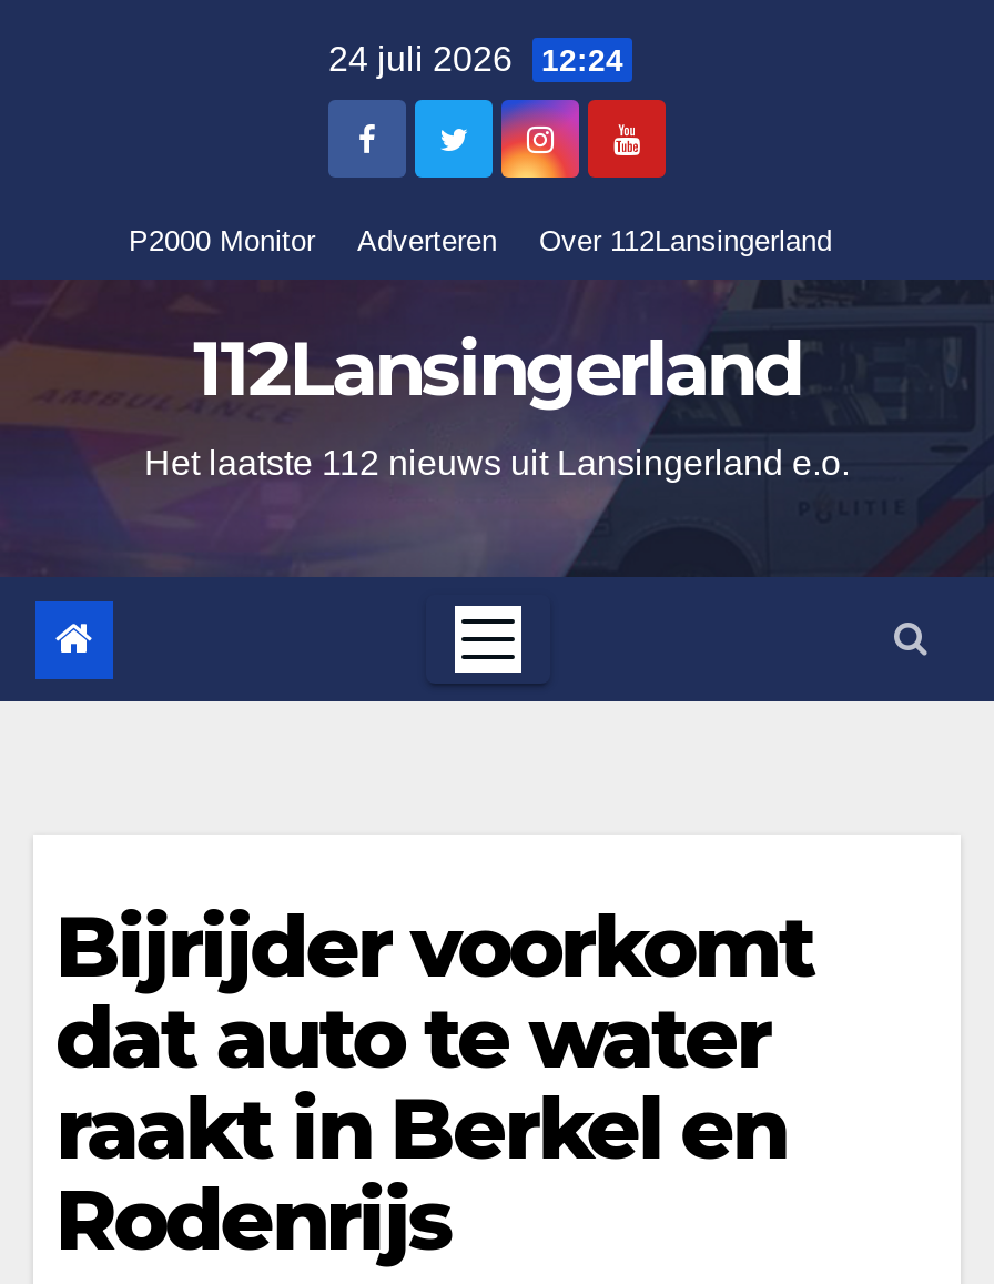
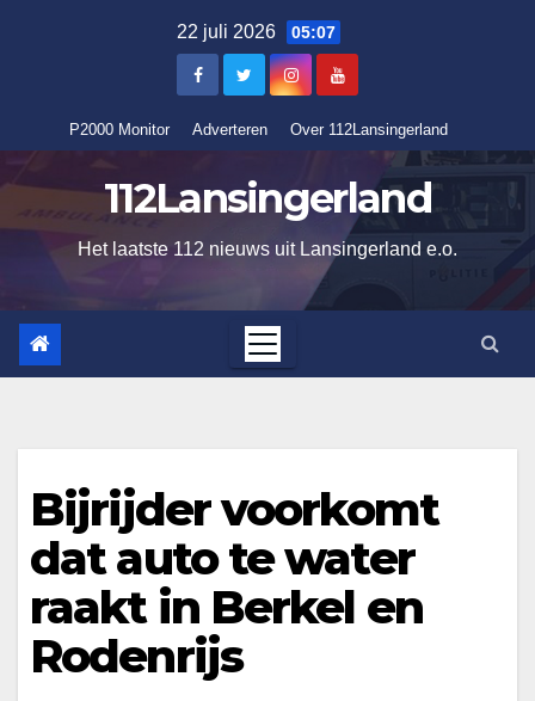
- 24 juli 2026 12:24
+ 22 juli 2026 05:07
